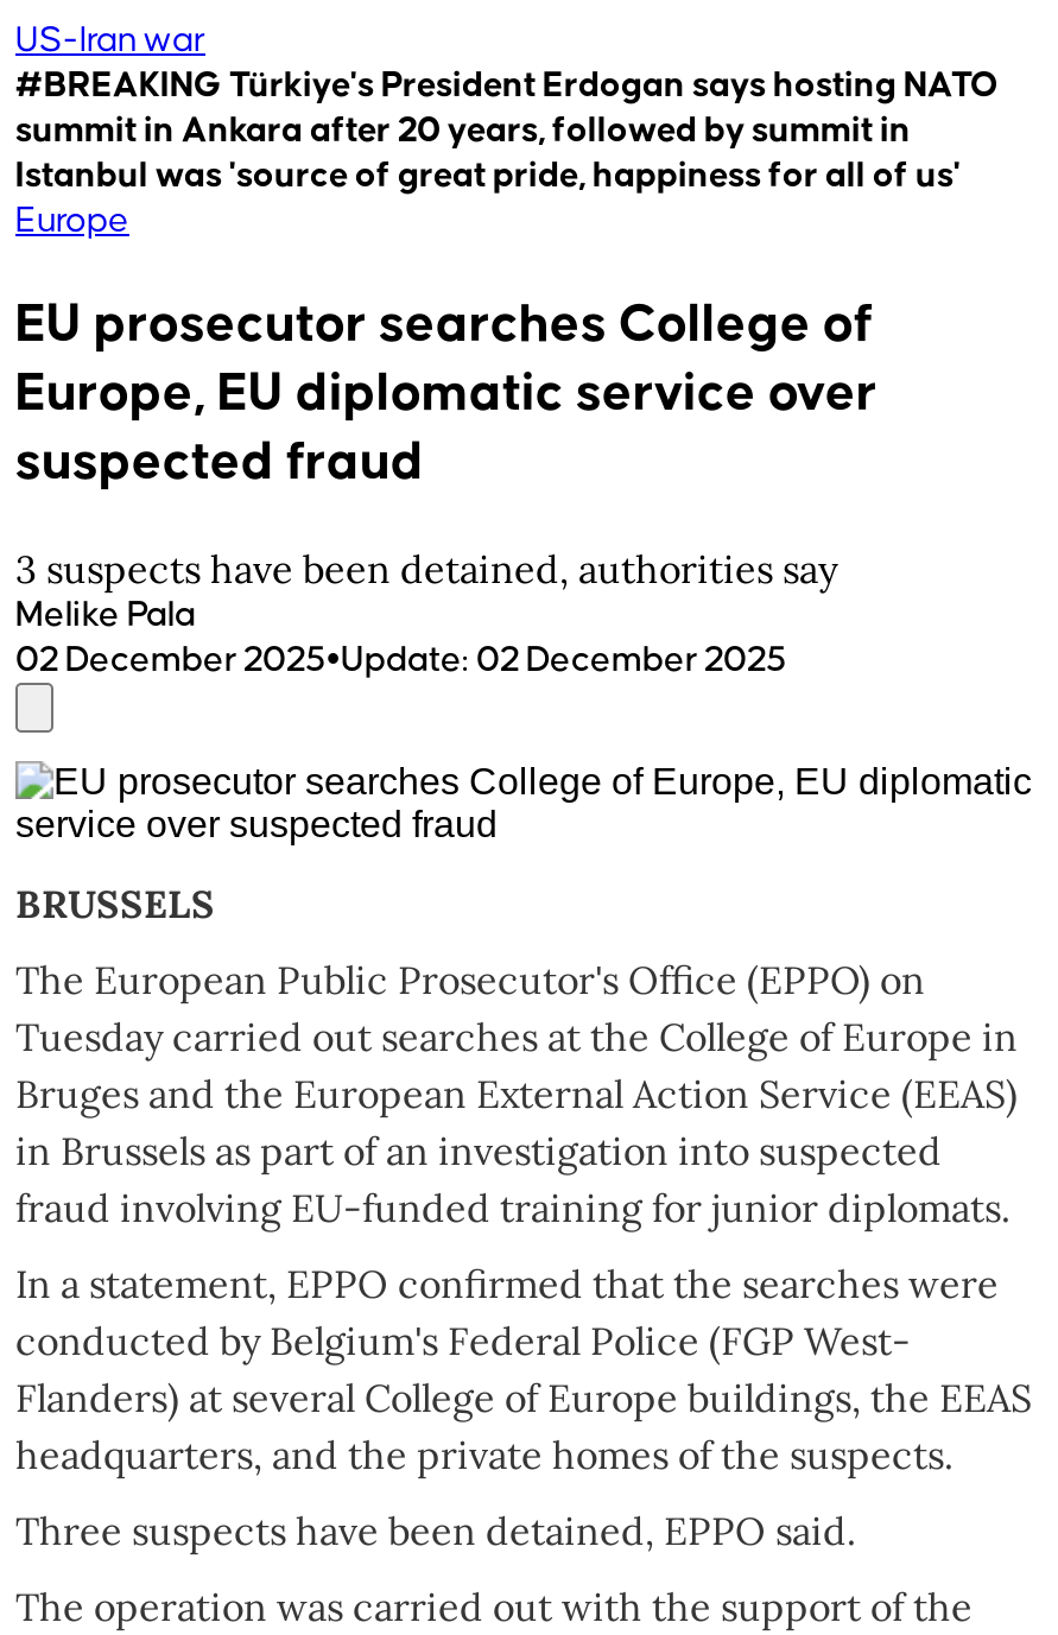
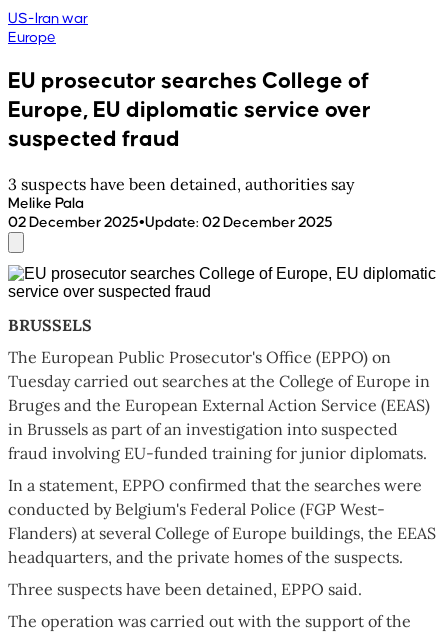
- #BREAKING Türkiye's President Erdogan says hosting NATO
- summit in Ankara after 20 years, followed by summit in
- Istanbul was 'source of great pride, happiness for all of us'
